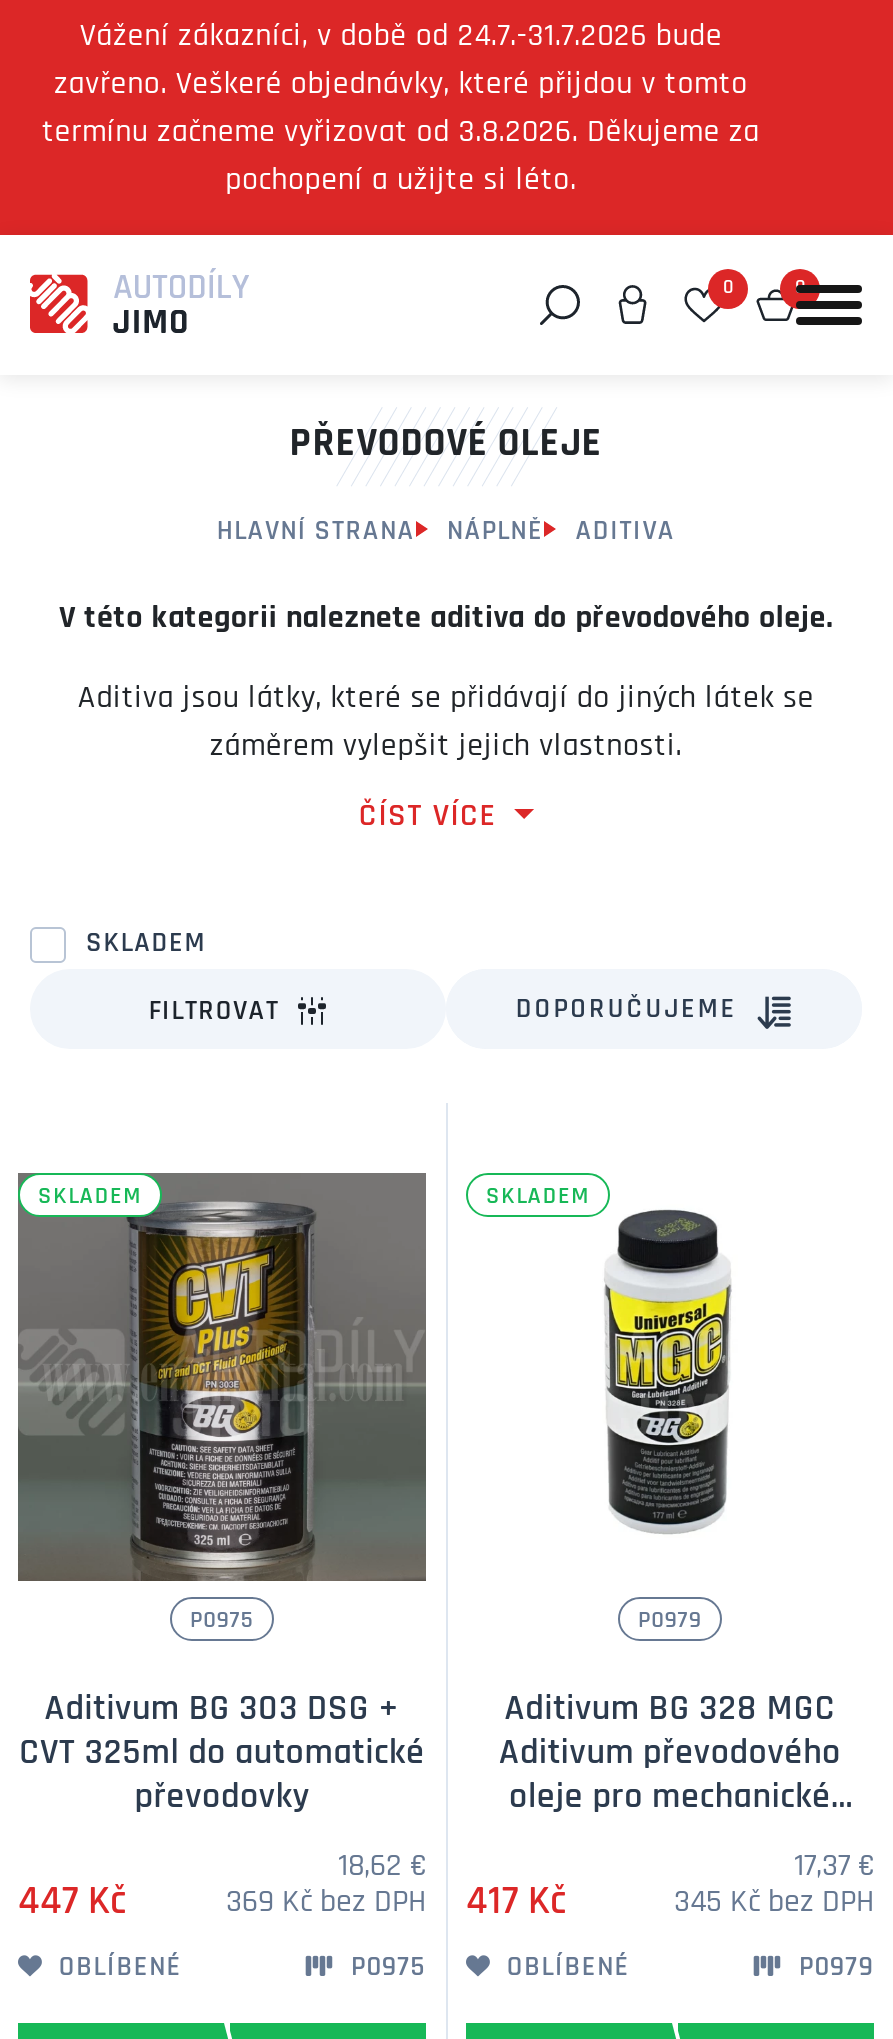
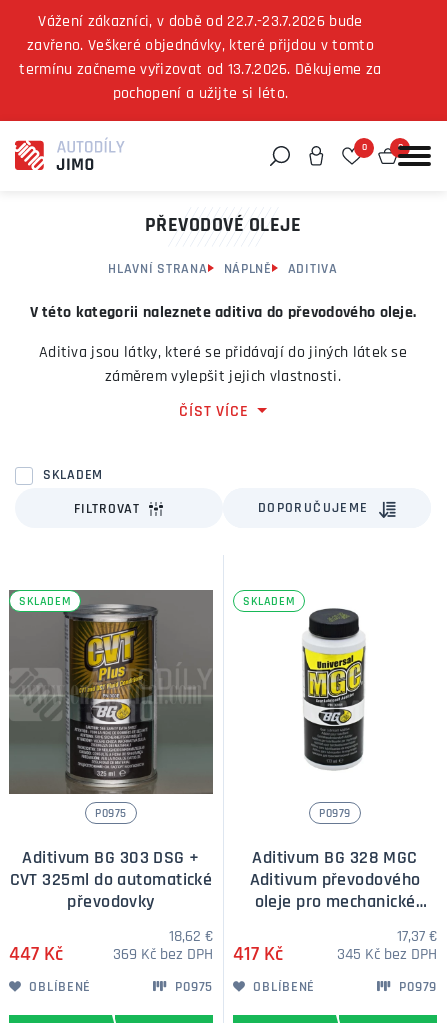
- Vážení zákazníci, v době od 24.7.-31.7.2026 bude
+ Vážení zákazníci, v době od 22.7.-23.7.2026 bude

- termínu začneme vyřizovat od 3.8.2026. Děkujeme za
+ termínu začneme vyřizovat od 13.7.2026. Děkujeme za
